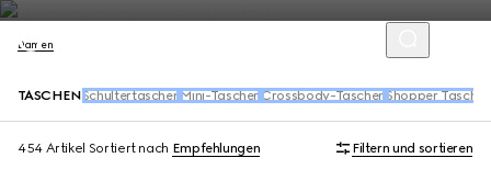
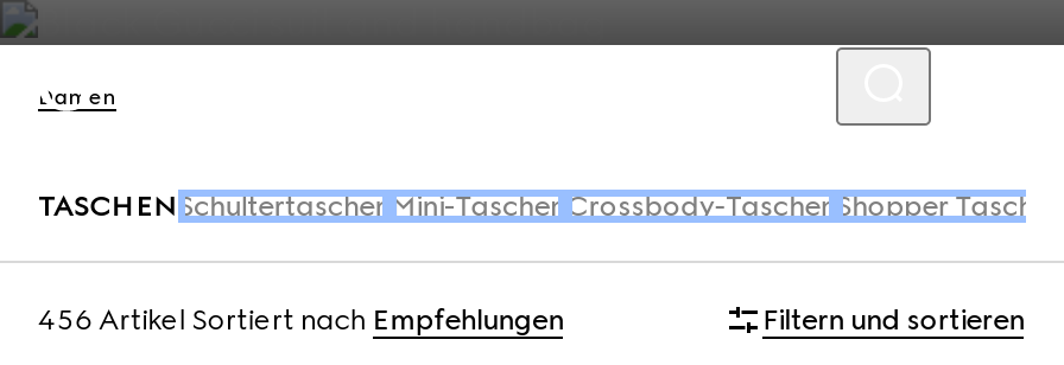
- 454 Artikel Sortiert nach Empfehlungen
+ 456 Artikel Sortiert nach Empfehlungen
